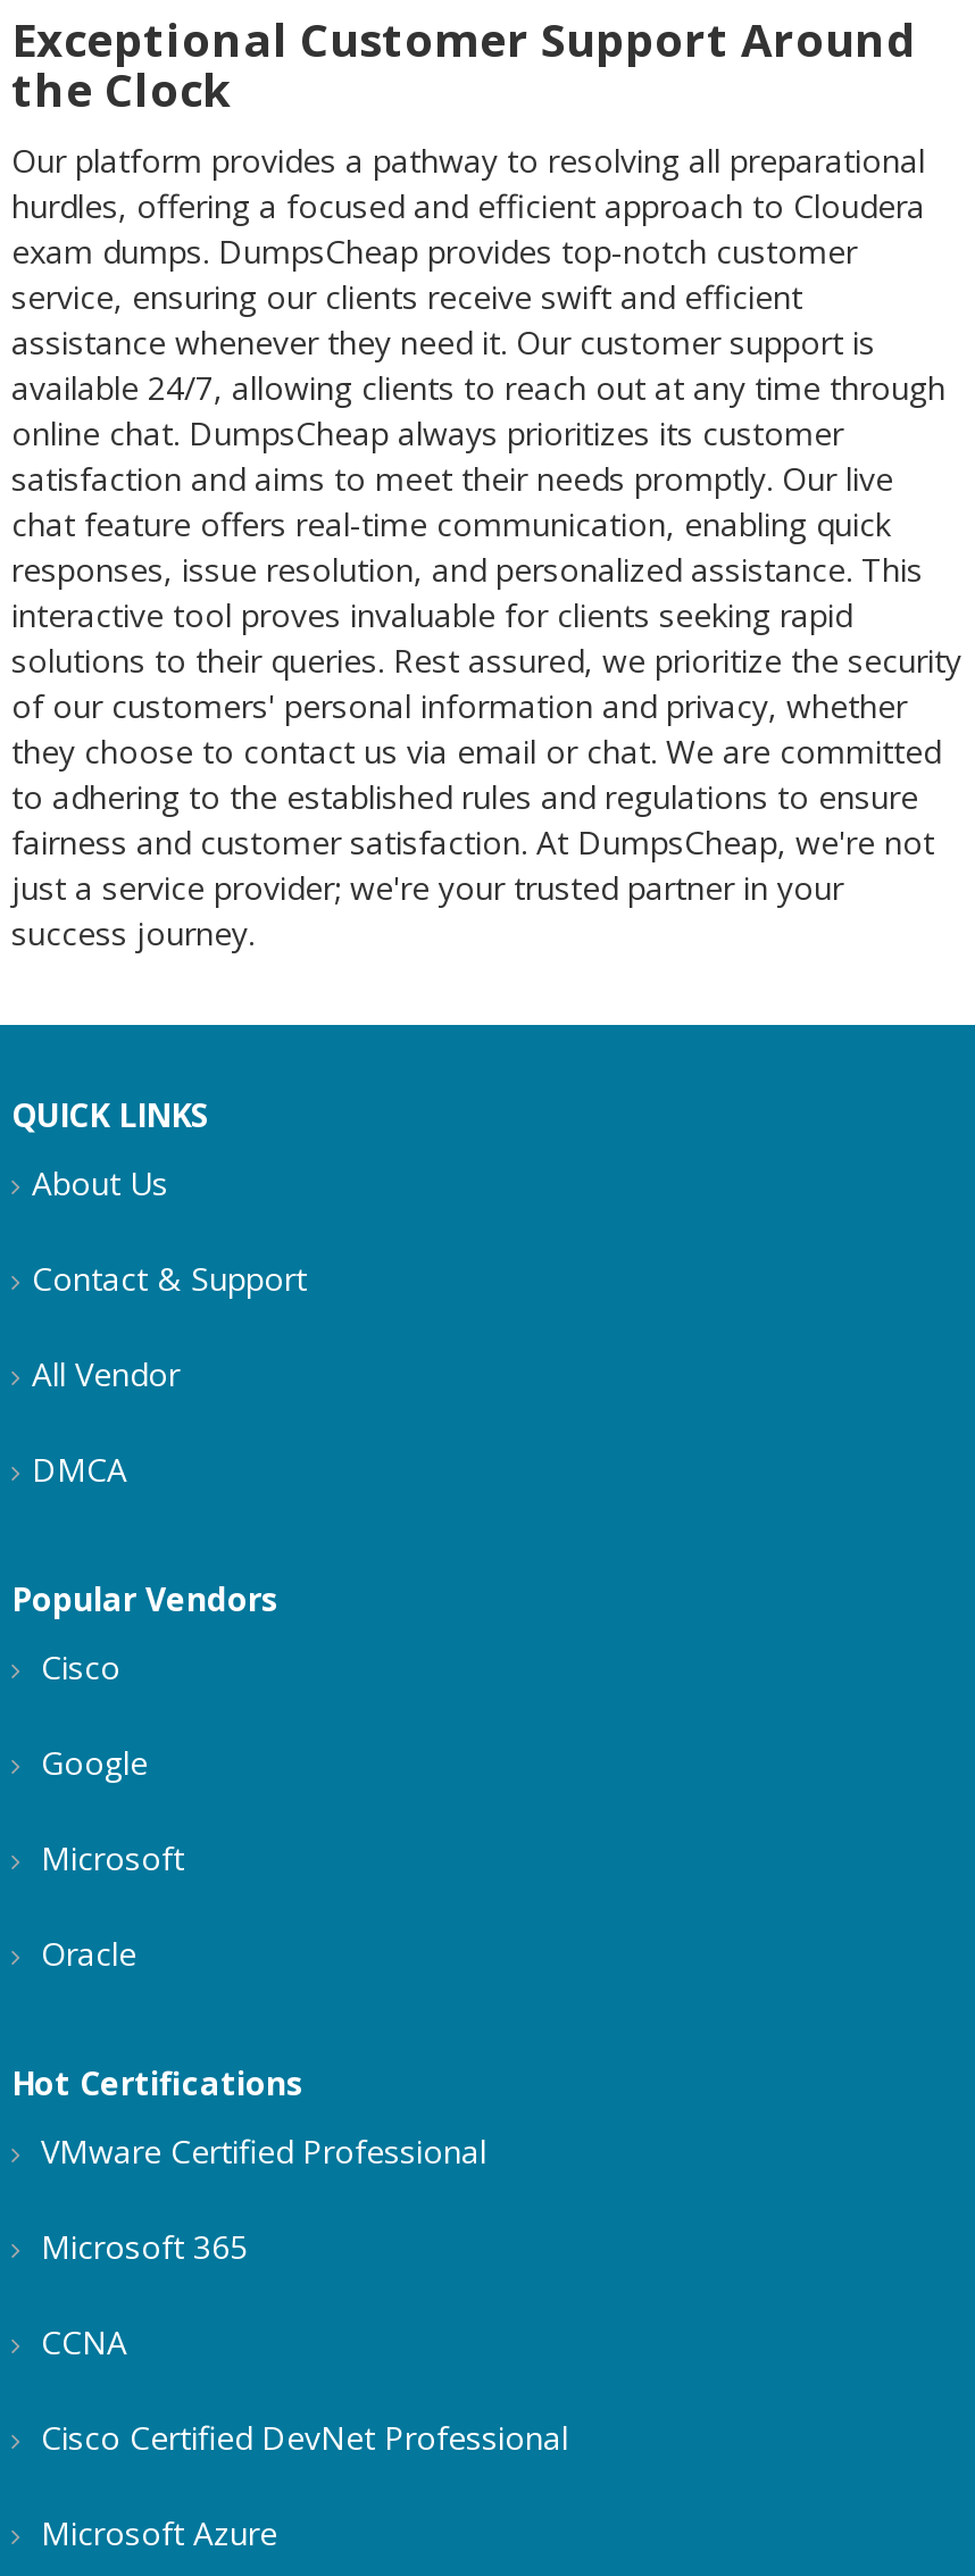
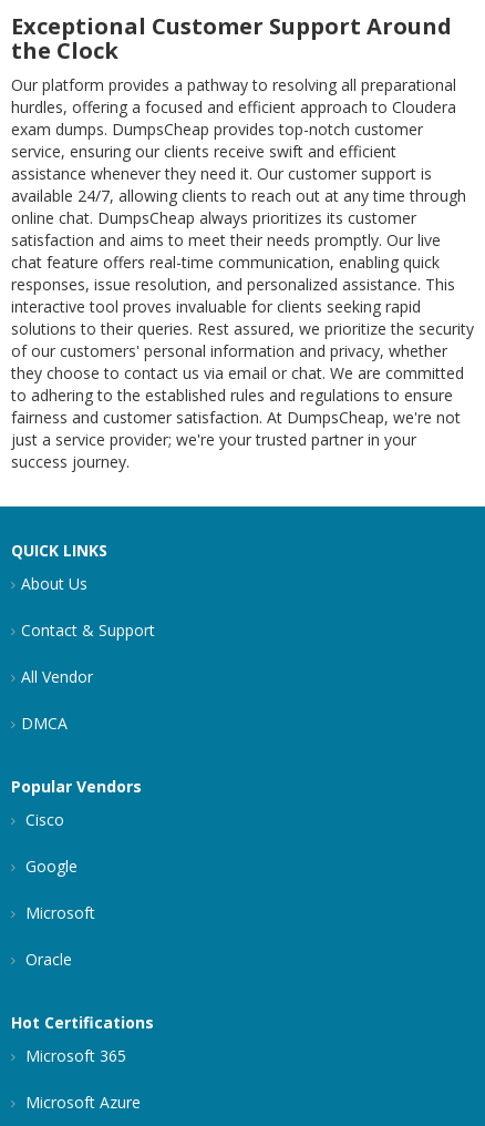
- VMware Certified Professional

- CCNA
- Cisco Certified DevNet Professional
